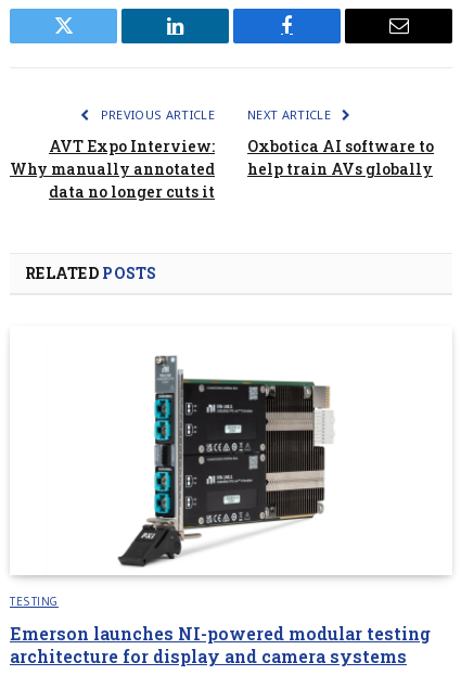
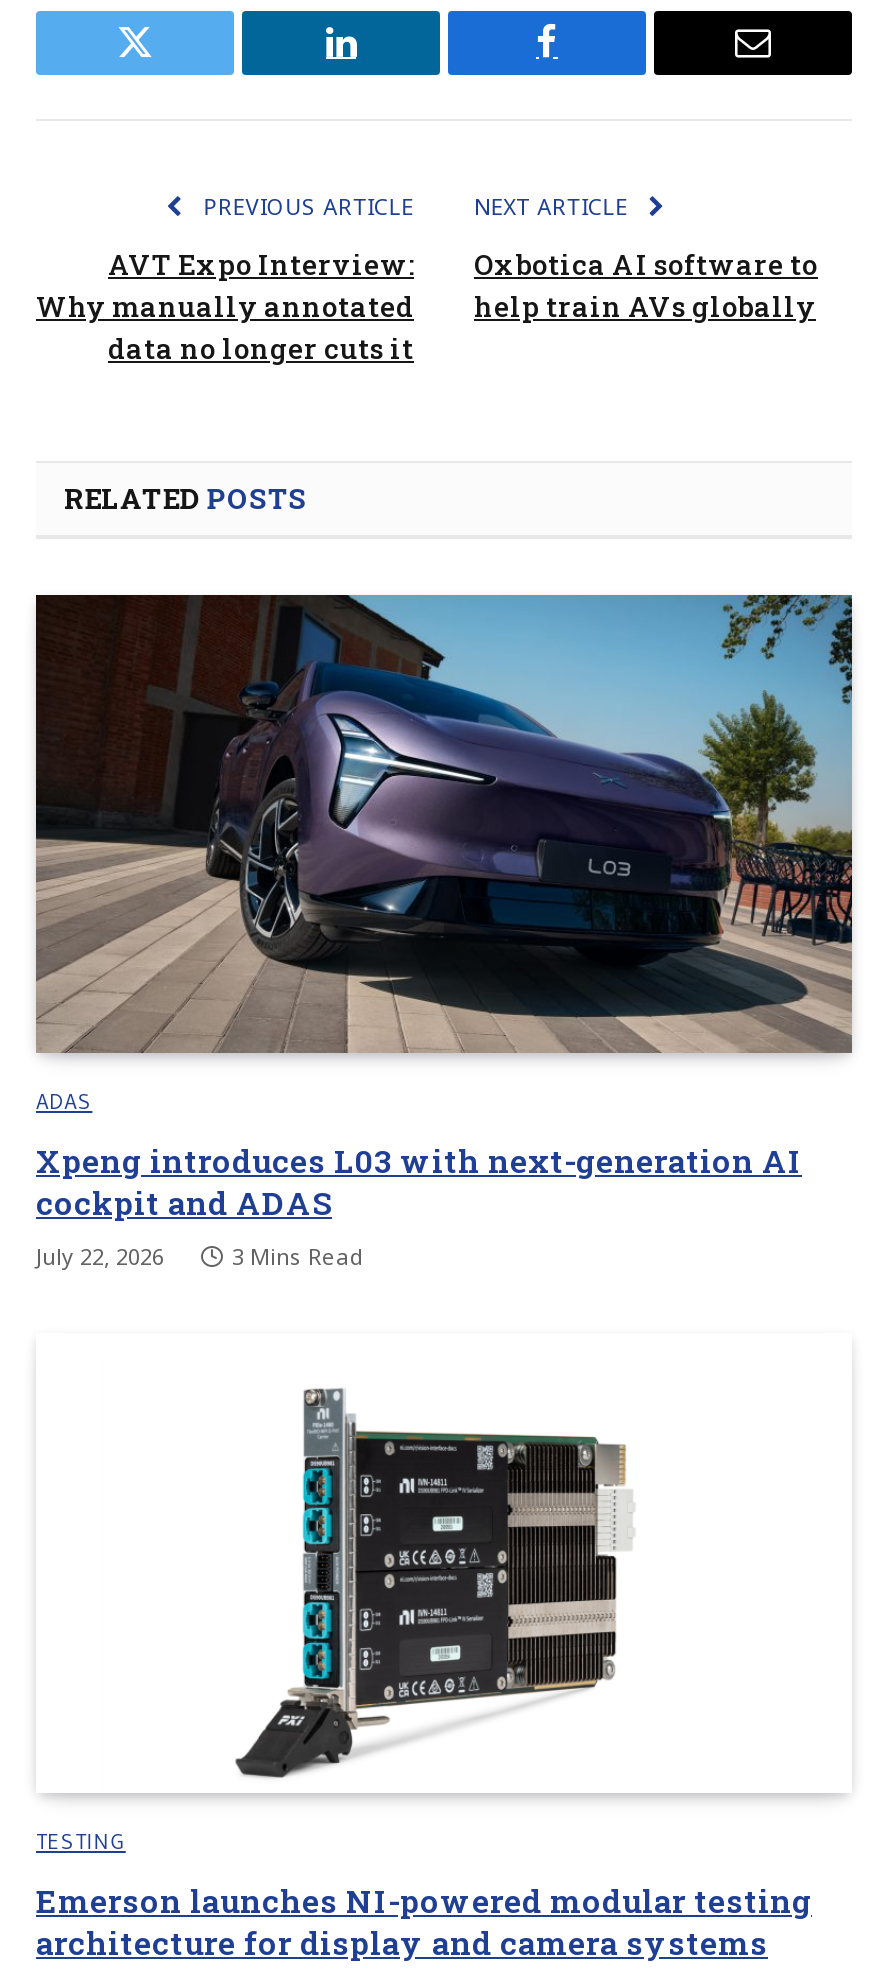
+ [image]
+ ADAS
+ Xpeng introduces L03 with next-generation AI
+ cockpit and ADAS
+ July 22, 2026
+ 3 Mins Read
